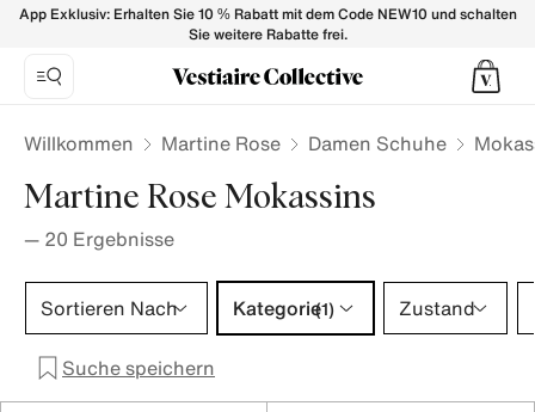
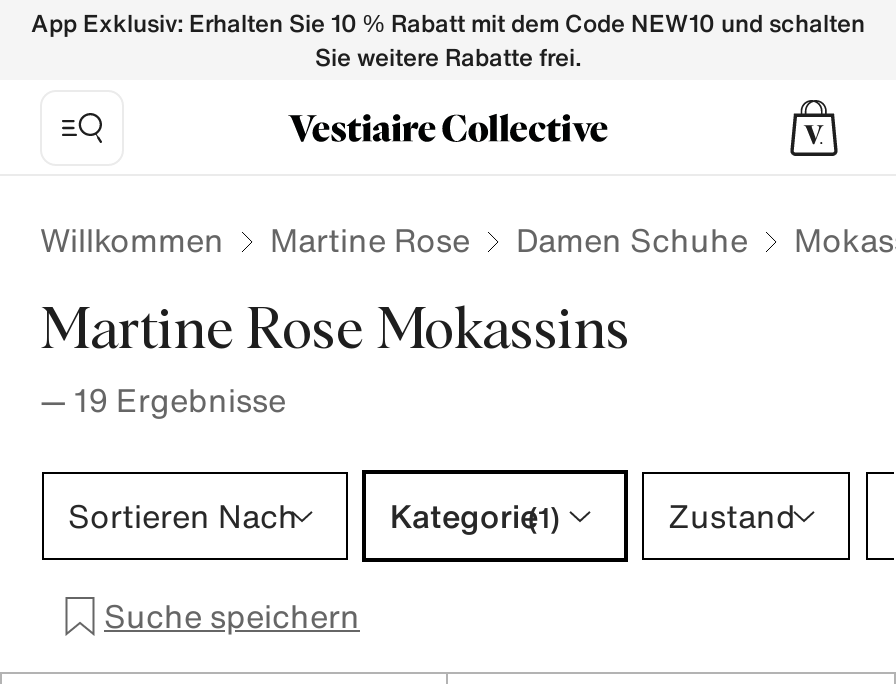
- — 20 Ergebnisse
+ — 19 Ergebnisse
